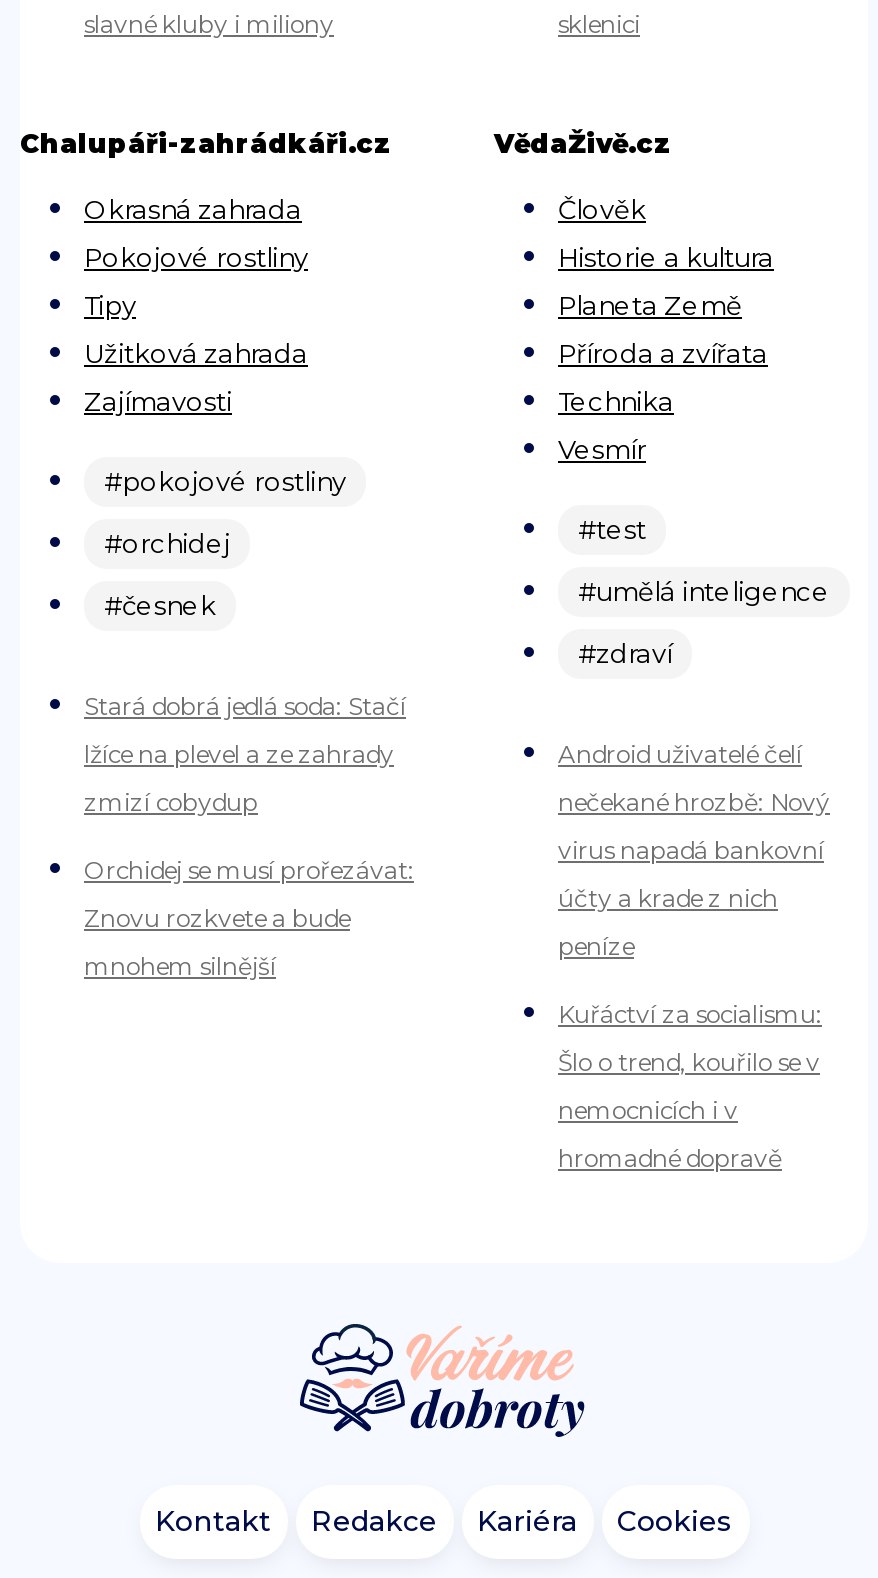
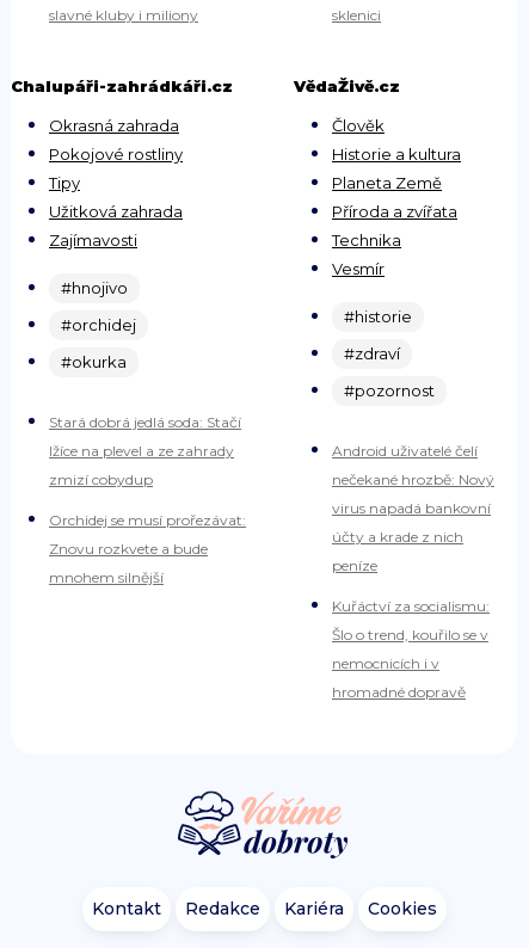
- #pokojové rostliny
+ #hnojivo

- #test
- #umělá inteligence
+ #historie

- #česnek
+ #okurka

moved up: #zdraví

+ #pozornost
